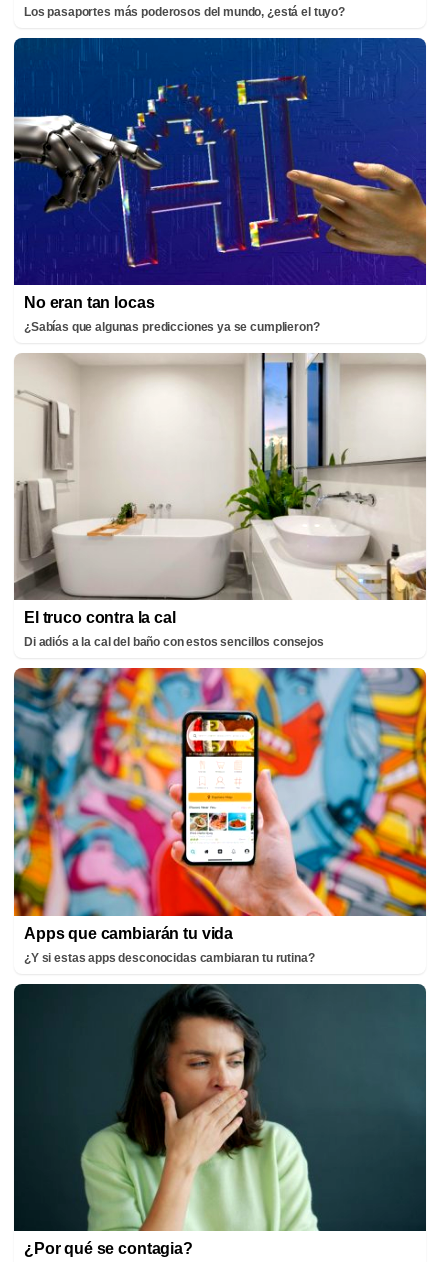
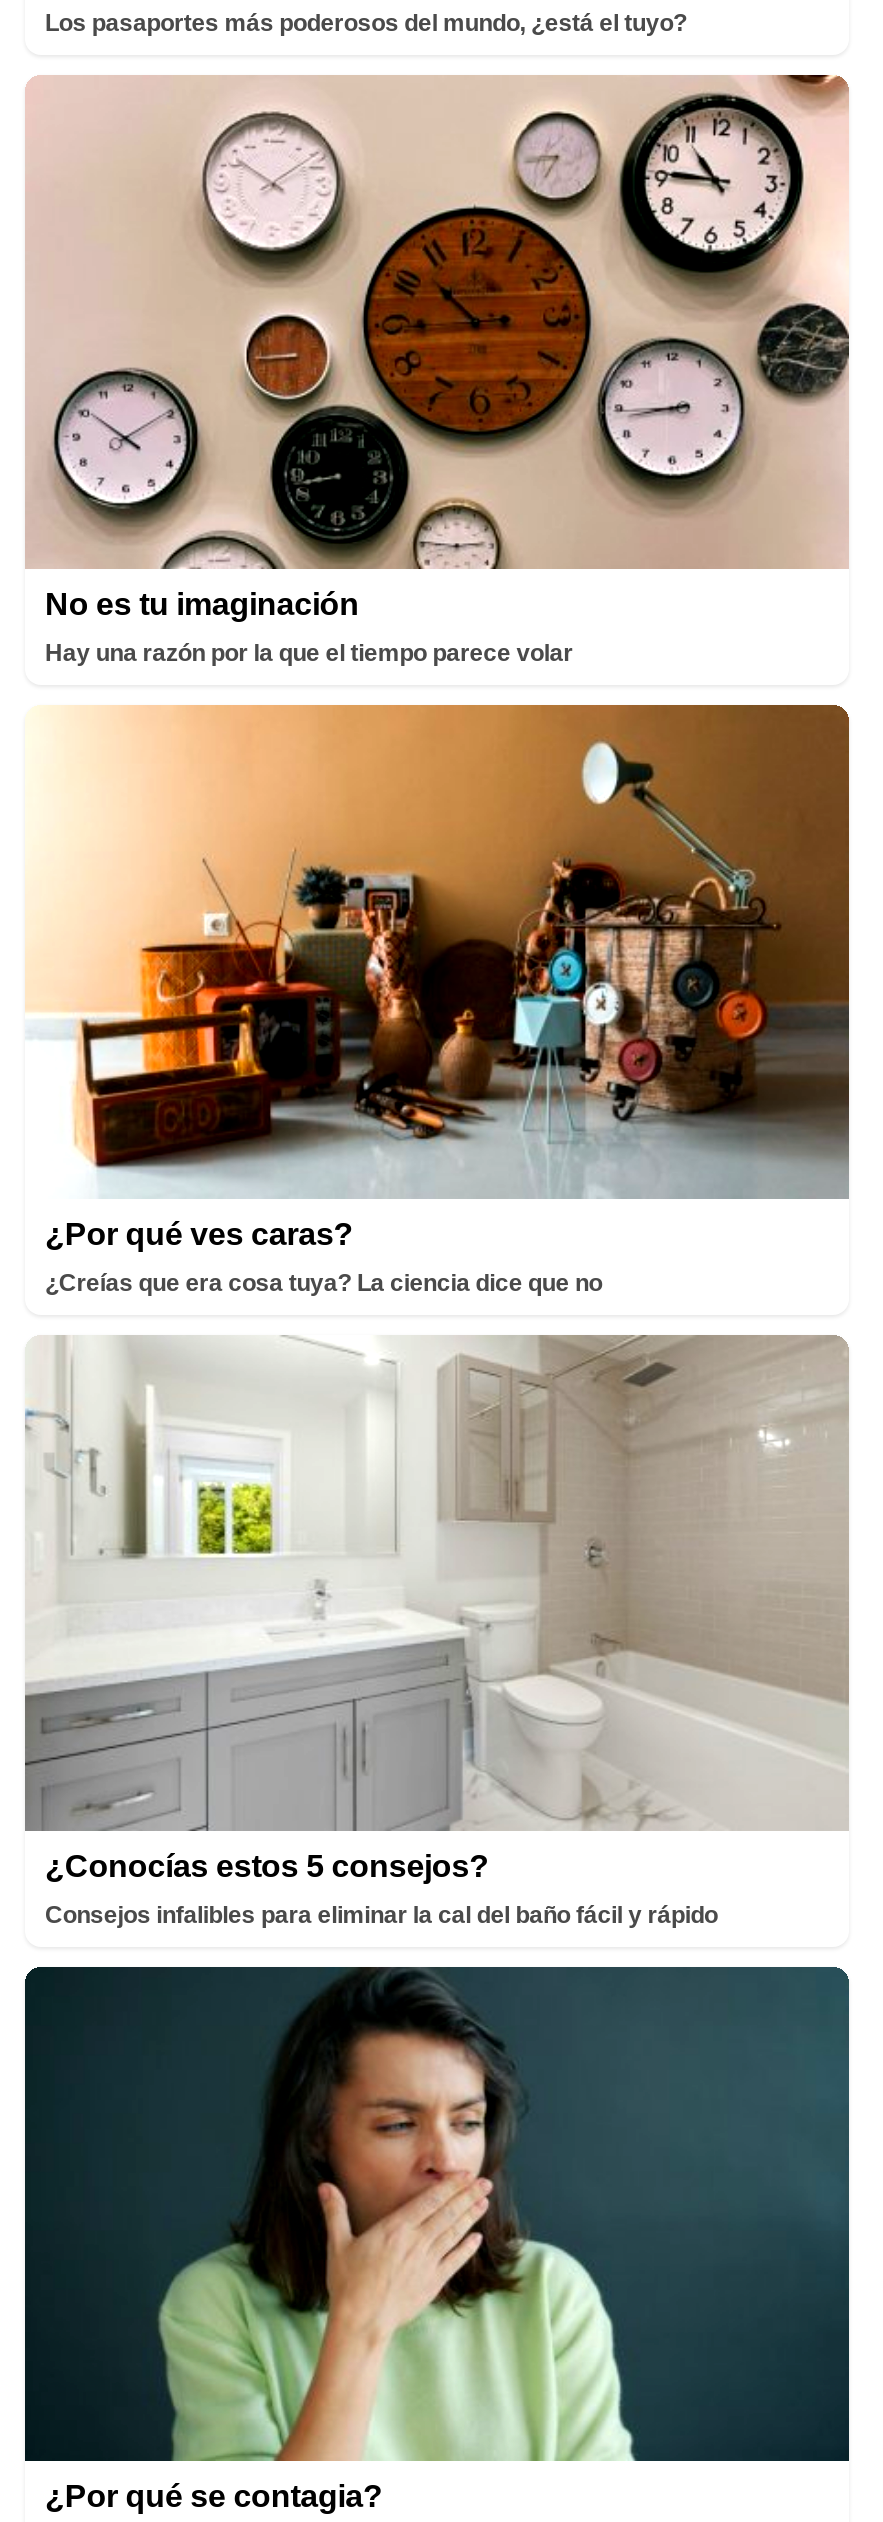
- [image]
- No eran tan locas
+ [image]
+ No es tu imaginación

- ¿Sabías que algunas predicciones ya se cumplieron?
+ Hay una razón por la que el tiempo parece volar

- [image]
- El truco contra la cal
+ [image]
+ ¿Por qué ves caras?

- Di adiós a la cal del baño con estos sencillos consejos
+ ¿Creías que era cosa tuya? La ciencia dice que no

- [image]
- Apps que cambiarán tu vida
+ [image]
+ ¿Conocías estos 5 consejos?

- ¿Y si estas apps desconocidas cambiaran tu rutina?
+ Consejos infalibles para eliminar la cal del baño fácil y rápido
